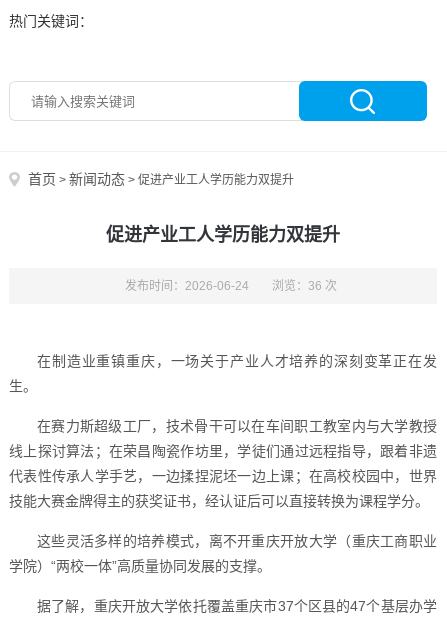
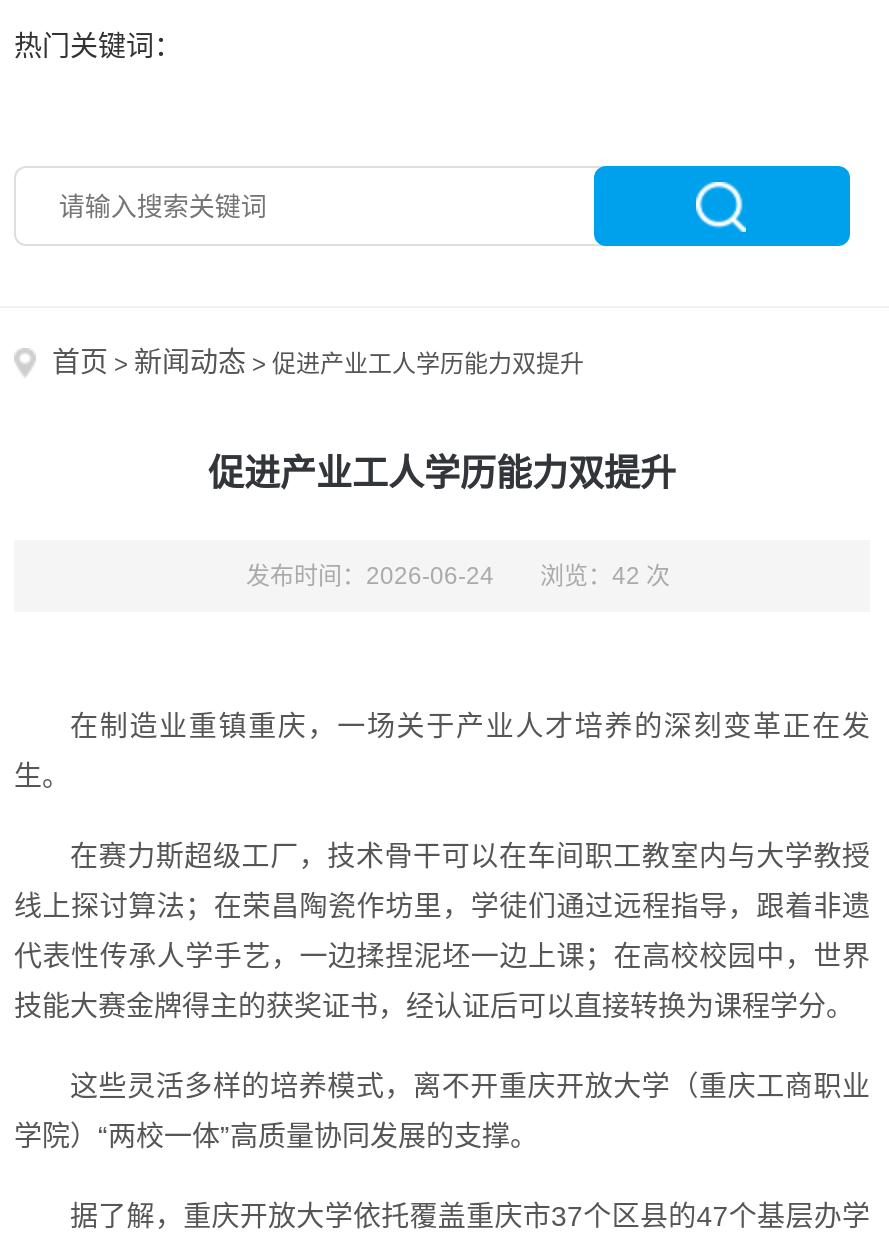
- 发布时间：2026-06-24 浏览：36 次
+ 发布时间：2026-06-24 浏览：42 次
